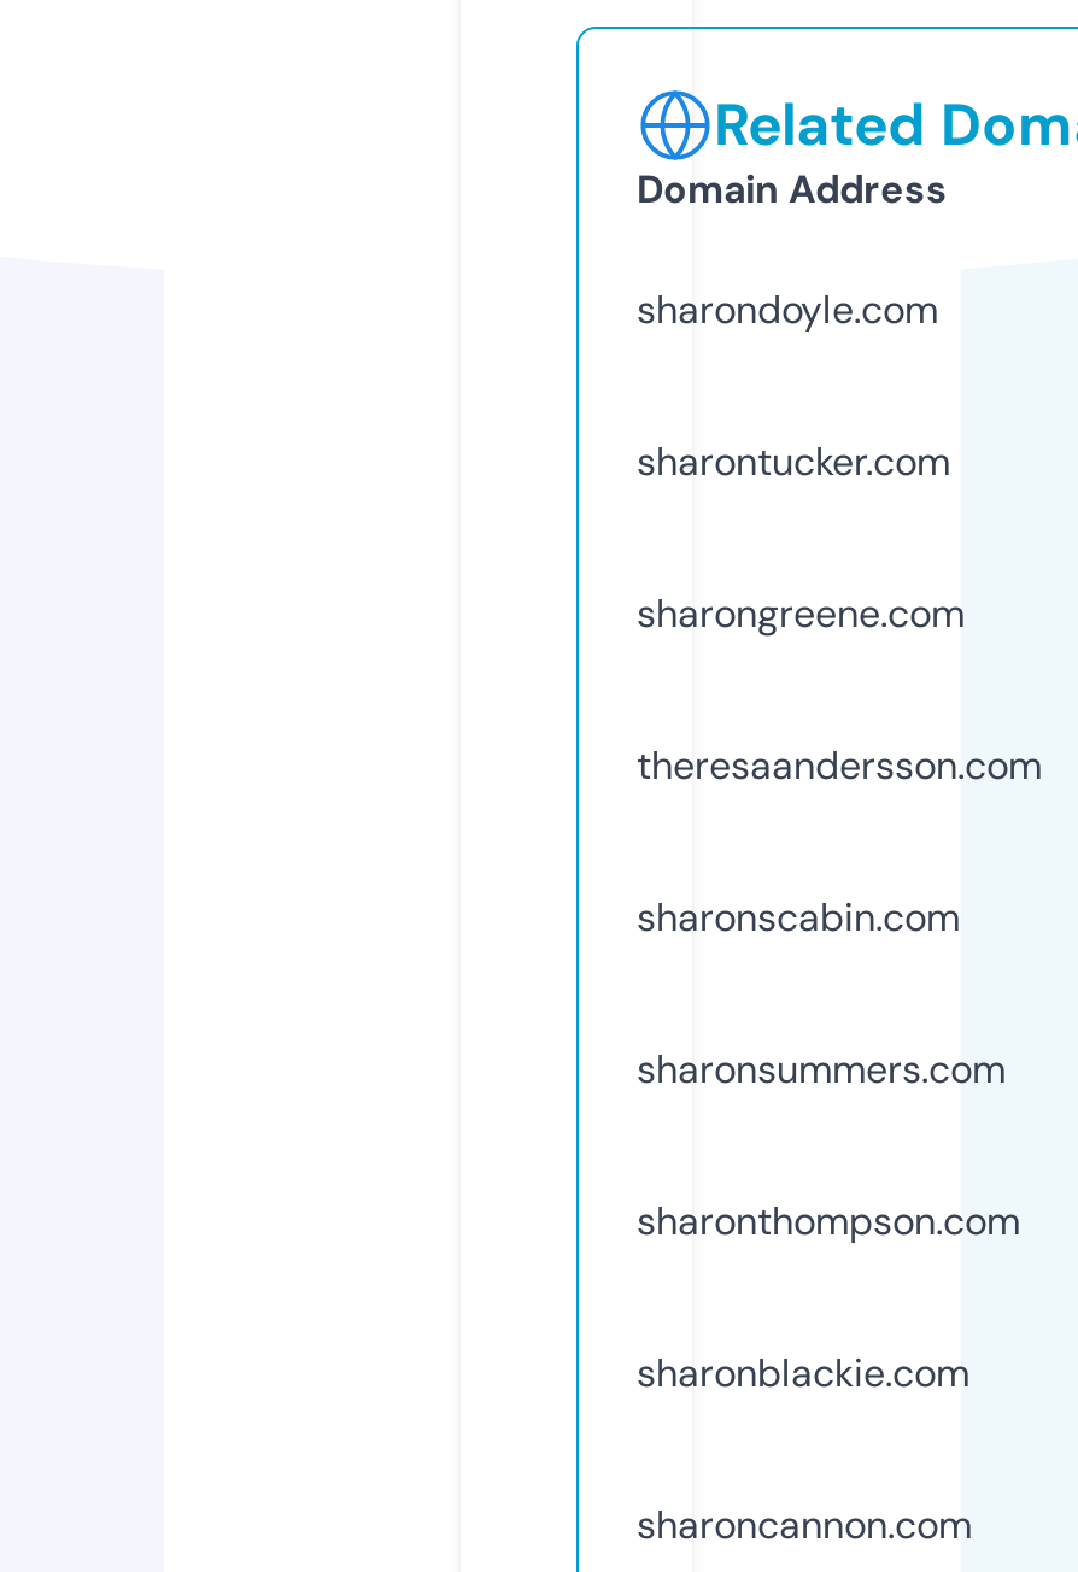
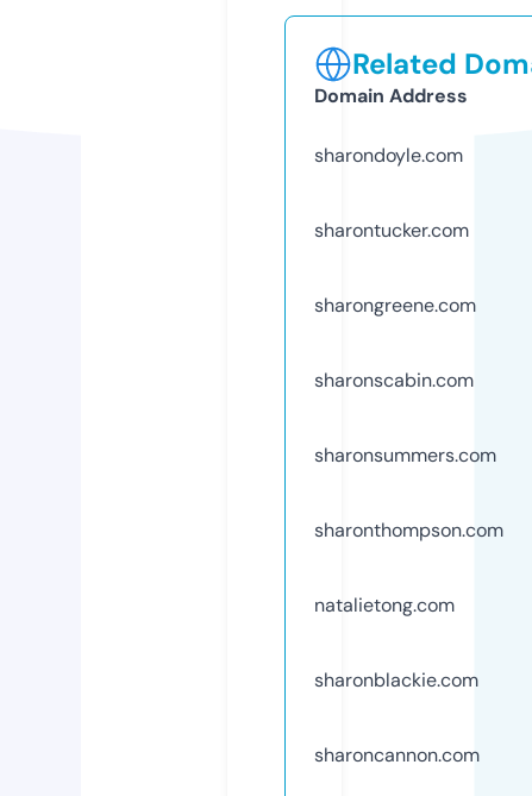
- theresaandersson.com

moved up: sharonscabin.com | sharonsummers.com | sharonthompson.com

+ natalietong.com
